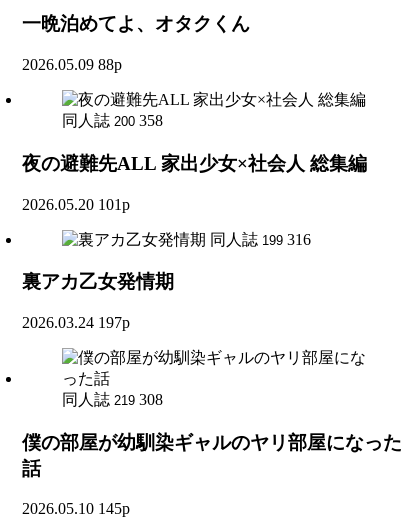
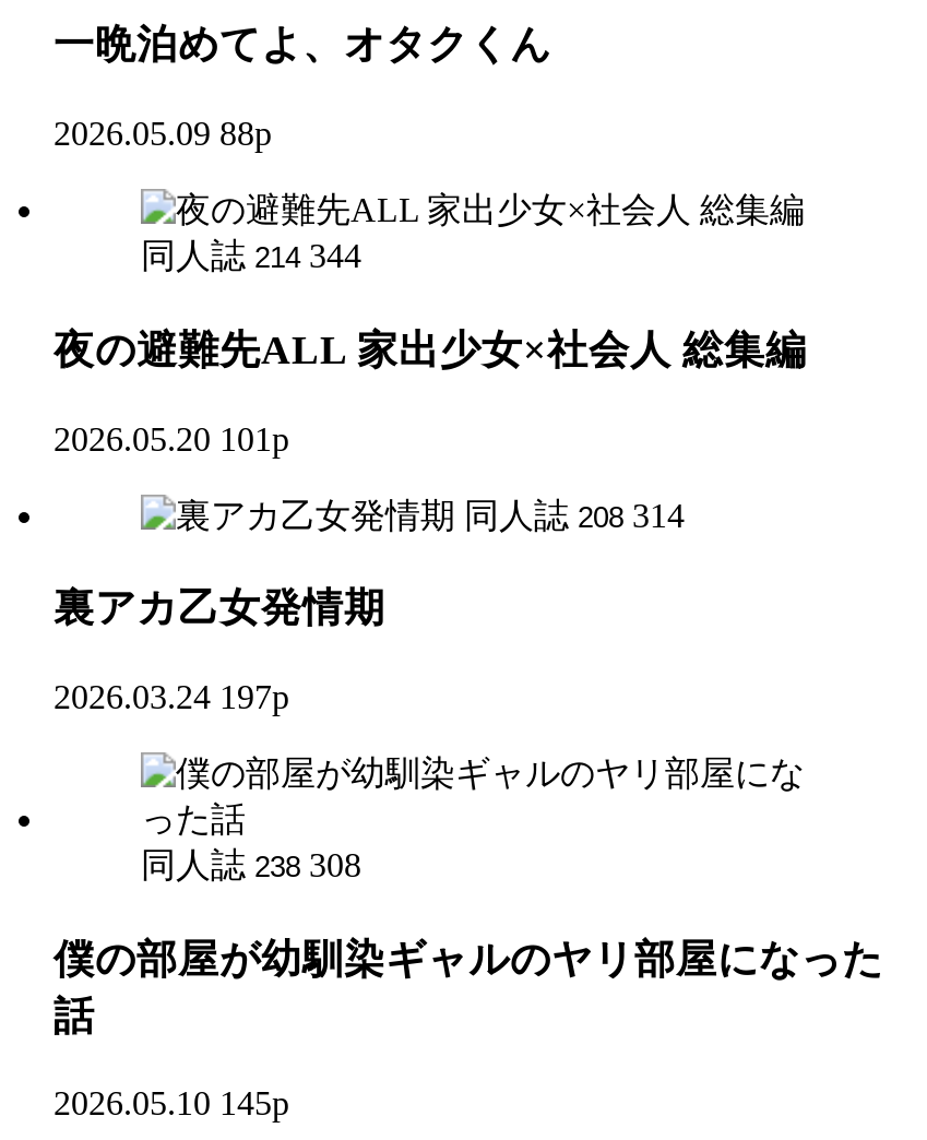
- 同人誌 200 358
+ 同人誌 214 344

- 同人誌 199 316
+ 同人誌 208 314

- 同人誌 219 308
+ 同人誌 238 308
